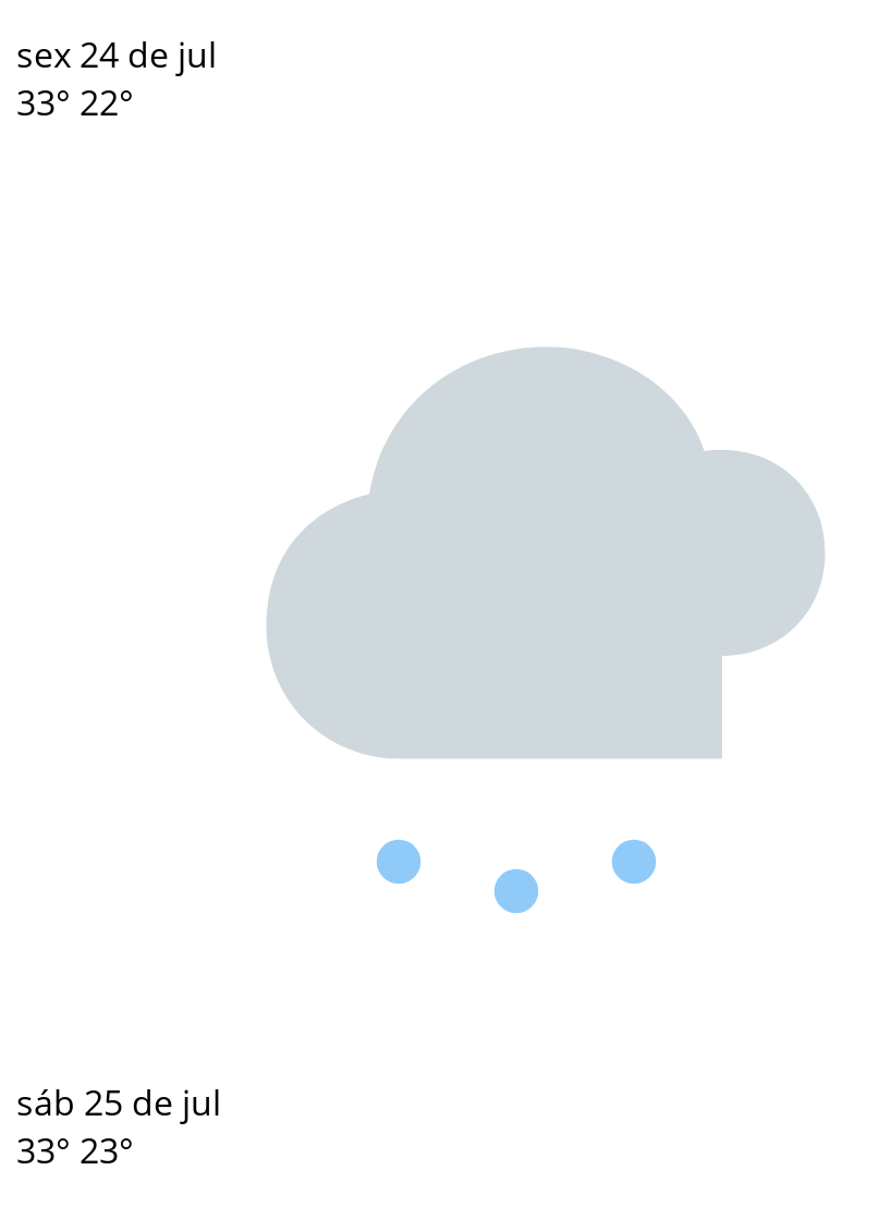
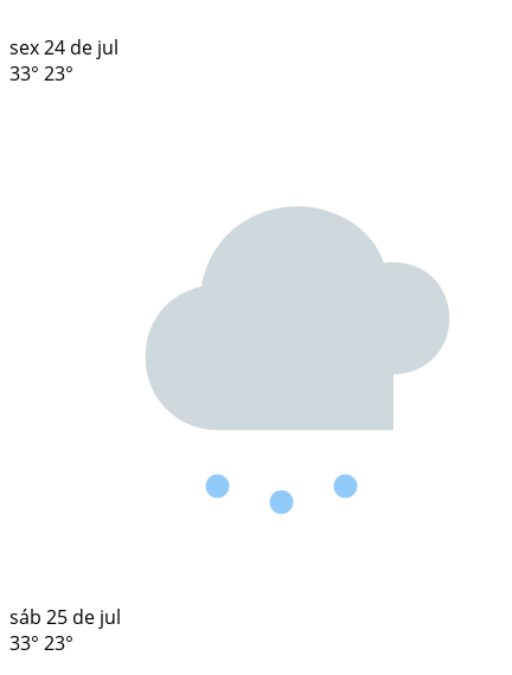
- 33° 22°
+ 33° 23°
